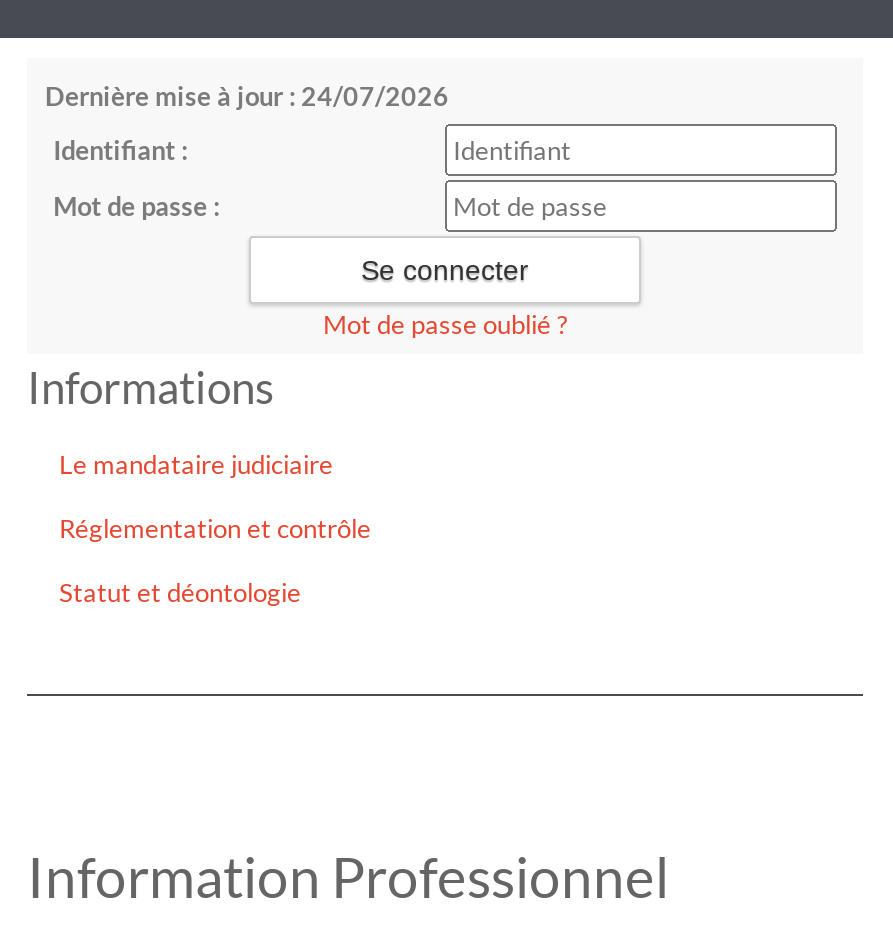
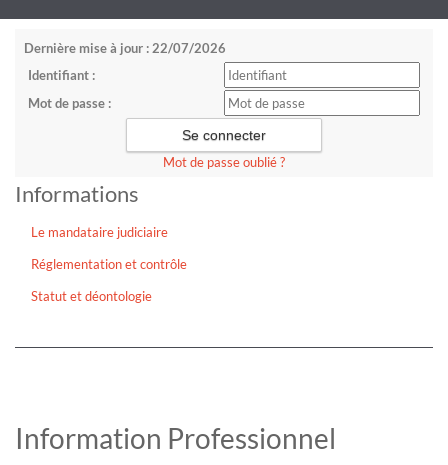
- Dernière mise à jour : 24/07/2026
+ Dernière mise à jour : 22/07/2026
